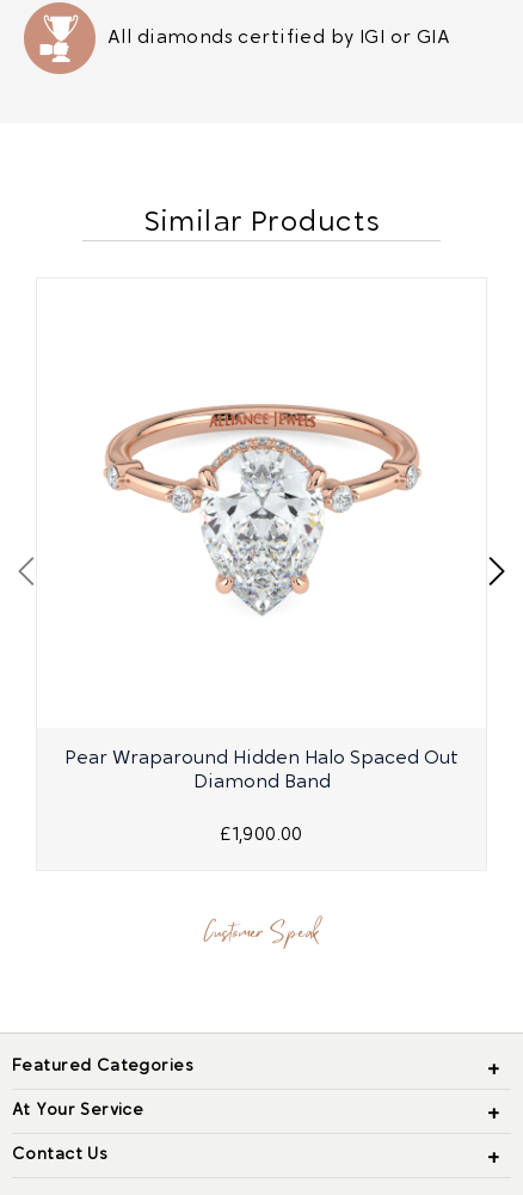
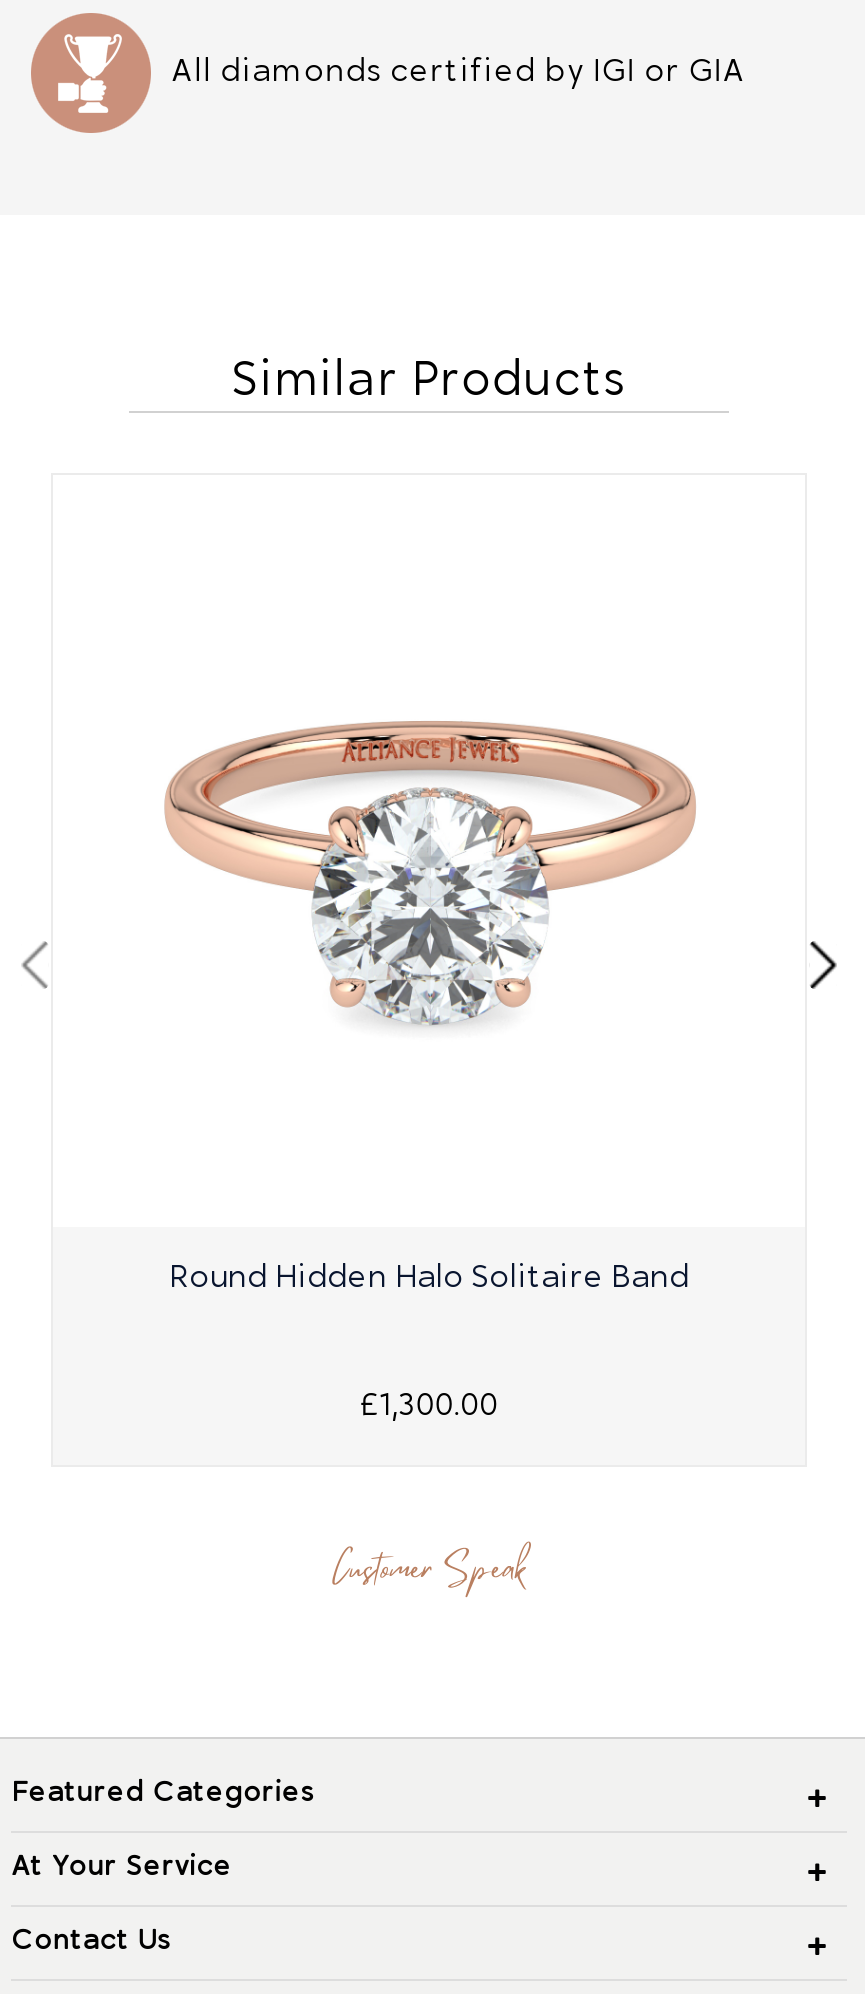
- [image]
+ [image]

- Pear Wraparound Hidden Halo Spaced Out
- Diamond Band
+ Round Hidden Halo Solitaire Band

- £1,900.00
+ £1,300.00
